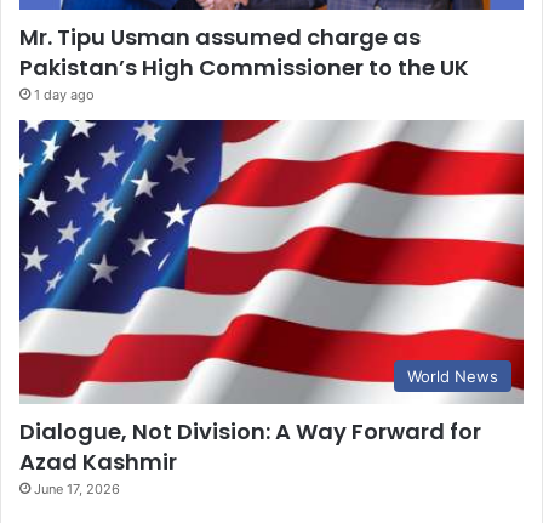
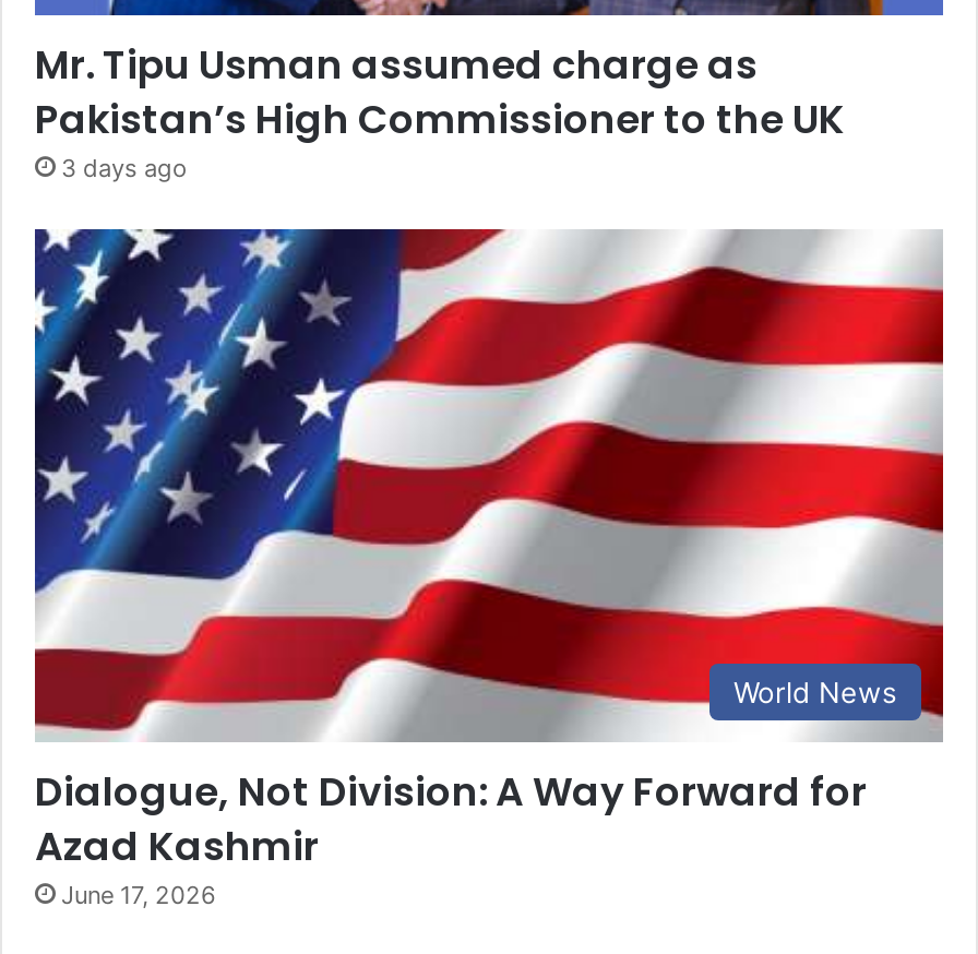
- 1 day ago
+ 3 days ago
